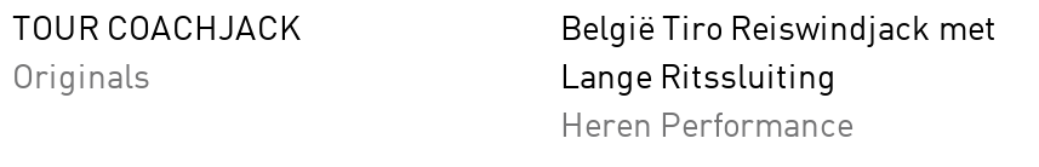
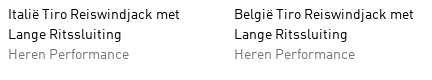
- TOUR COACHJACK
- Originals
+ Italië Tiro Reiswindjack met
+ Lange Ritssluiting
+ Heren Performance
